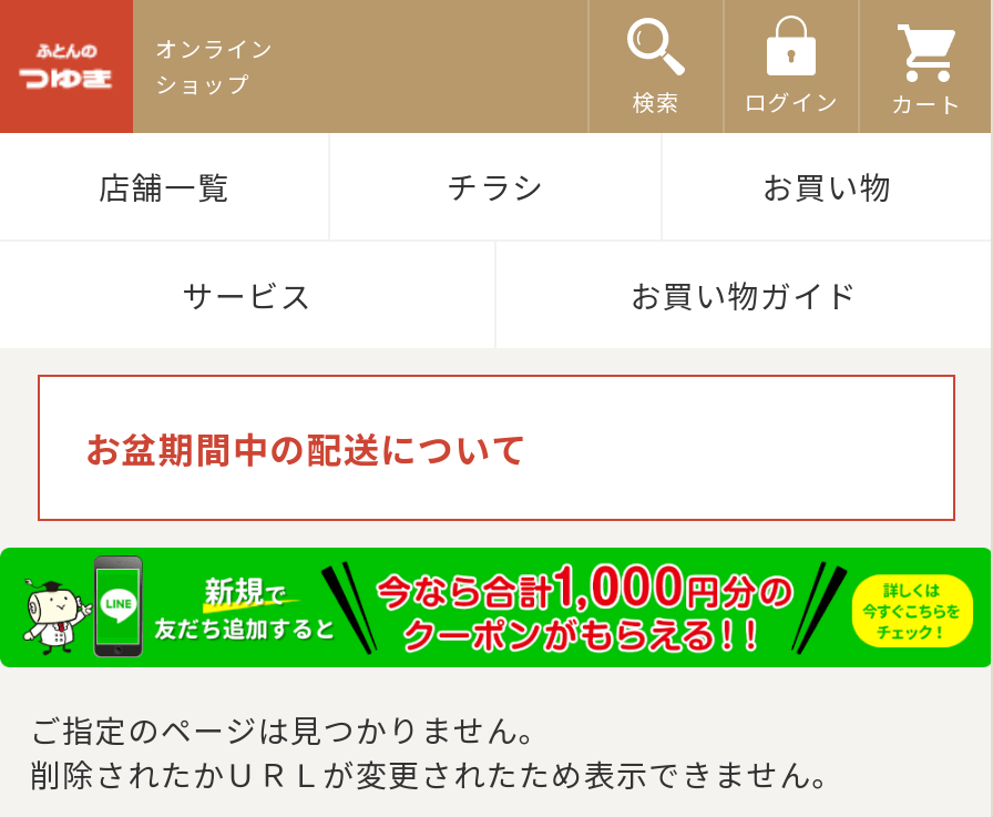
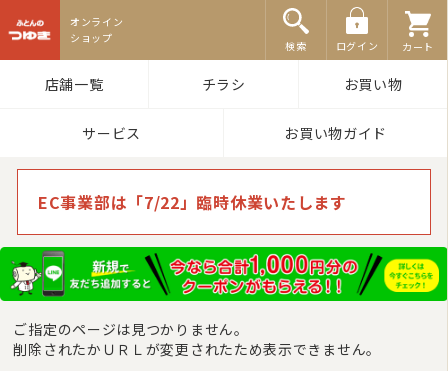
- お盆期間中の配送について
+ EC事業部は「7/22」臨時休業いたします
